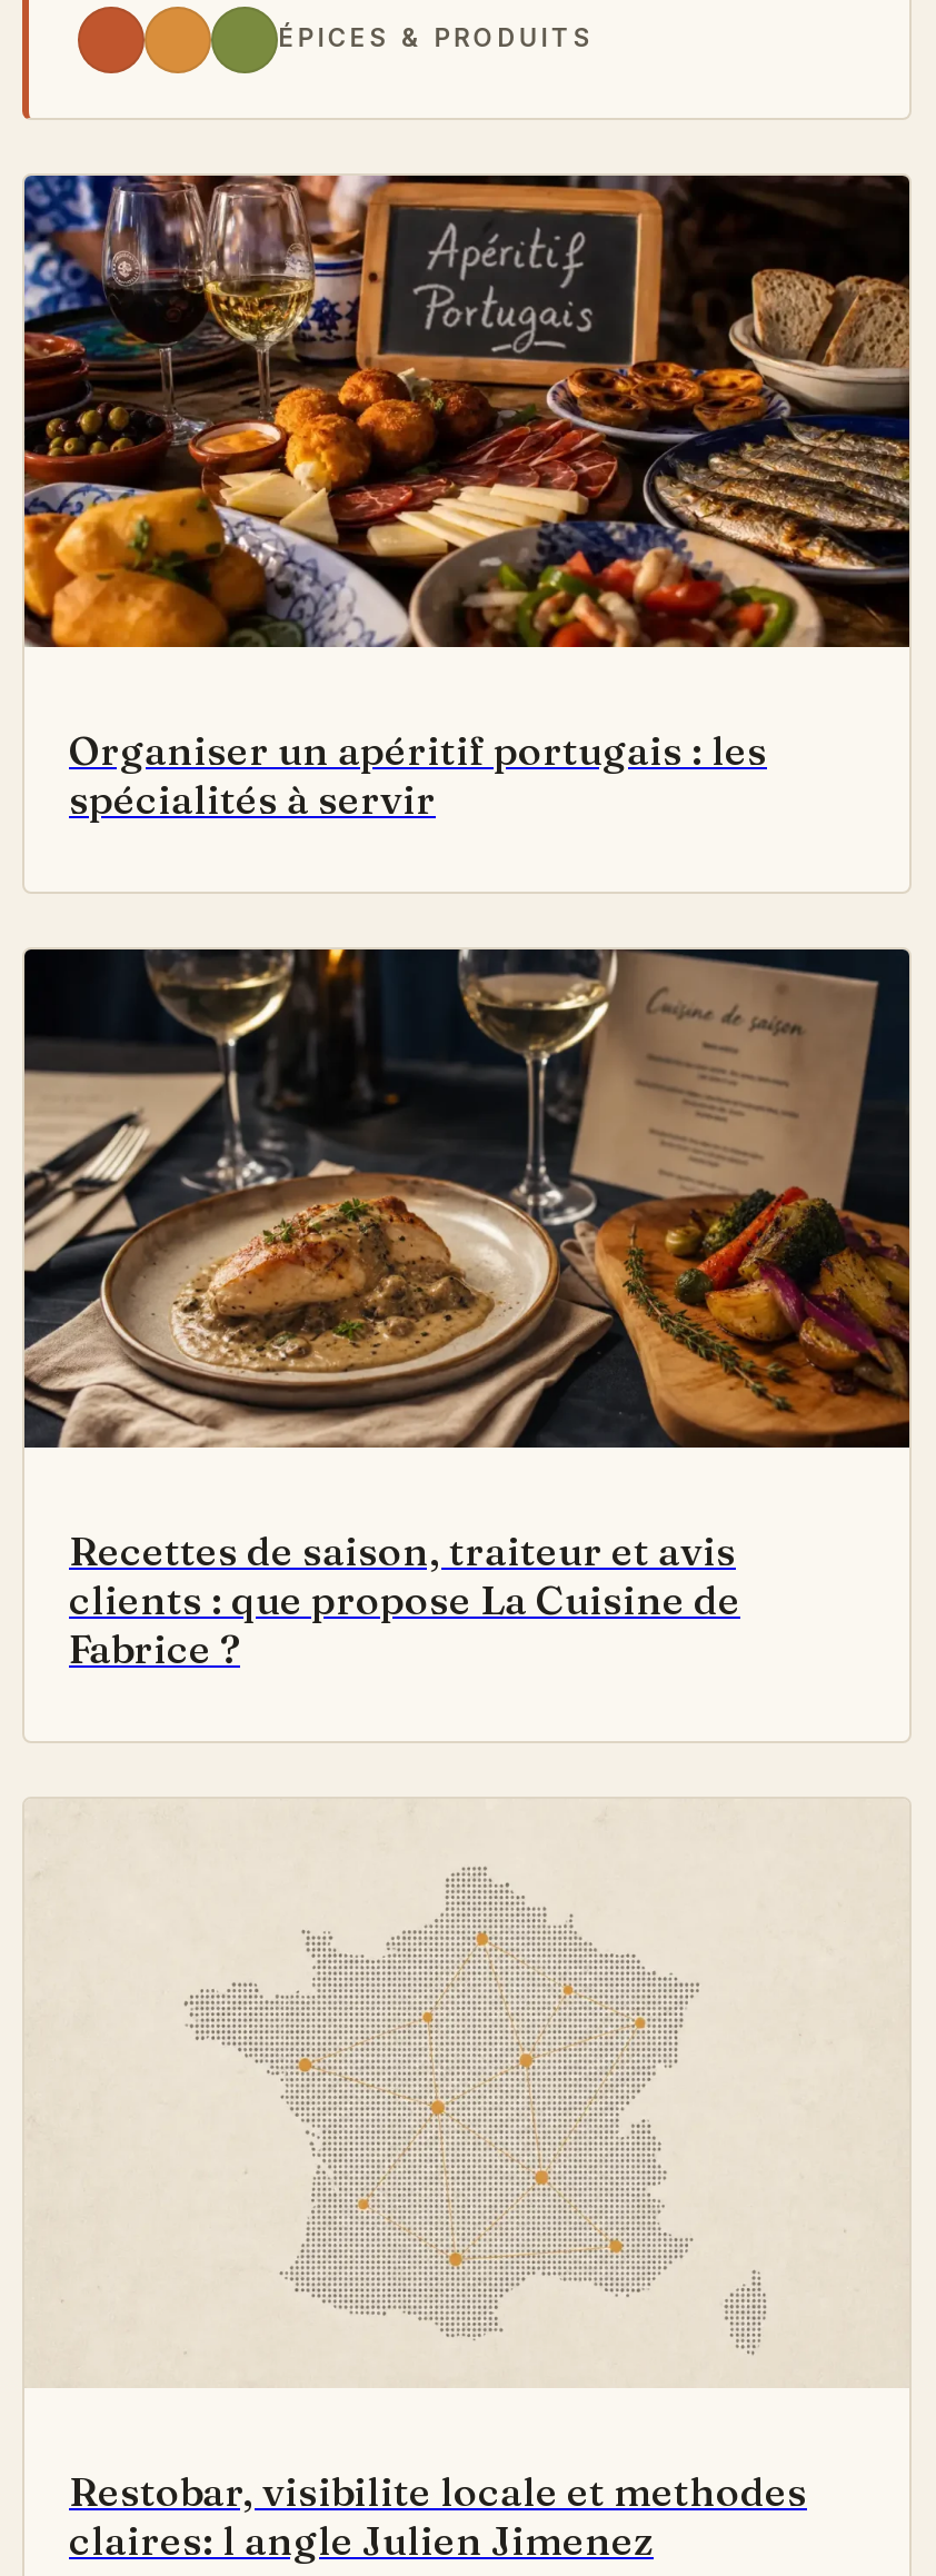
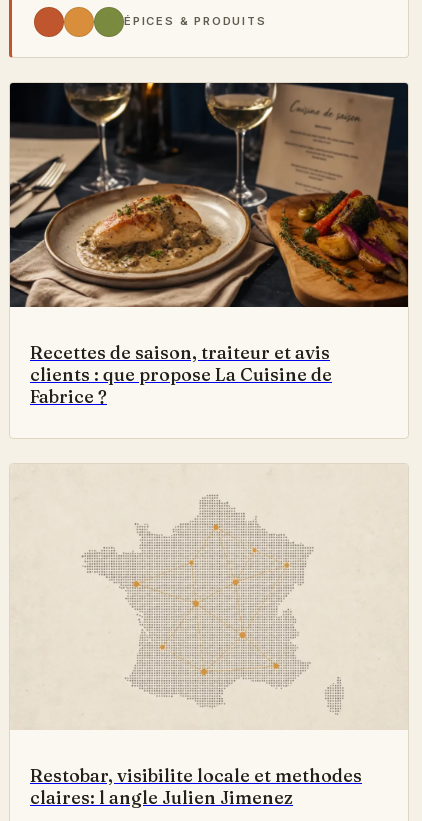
- [image]
- Organiser un apéritif portugais : les
- spécialités à servir
